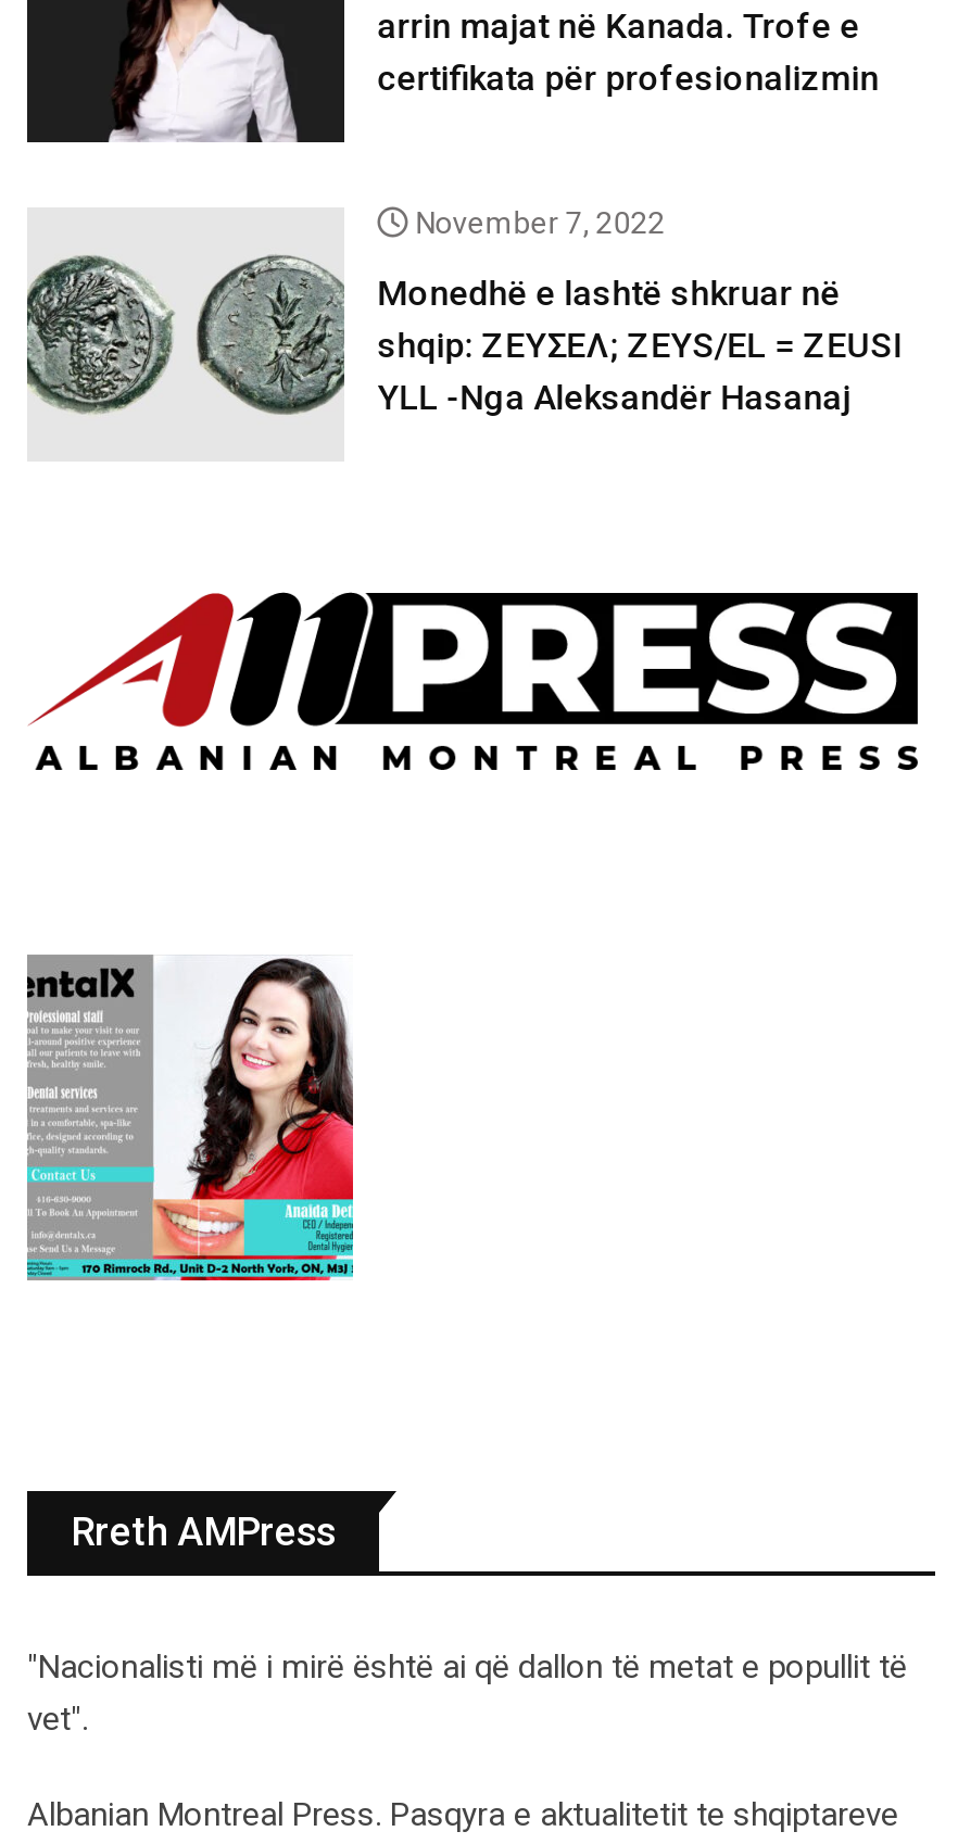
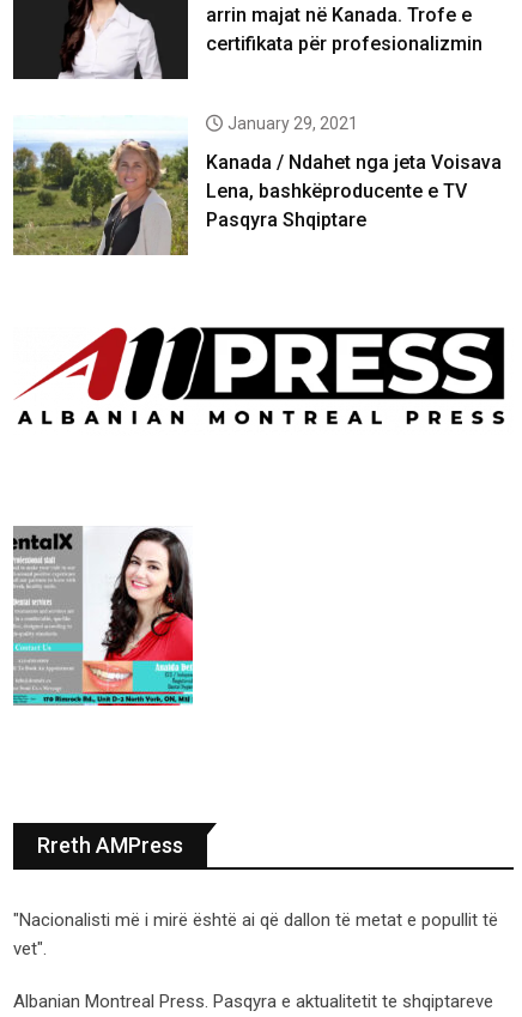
- November 7, 2022
+ January 29, 2021

- [image]
- Monedhë e lashtë shkruar në
- shqip: ΖΕΥΣΕΛ; ZEYS/EL = ZEUSI
- YLL -Nga Aleksandër Hasanaj
+ [image]
+ Kanada / Ndahet nga jeta Voisava
+ Lena, bashkëproducente e TV
+ Pasqyra Shqiptare
